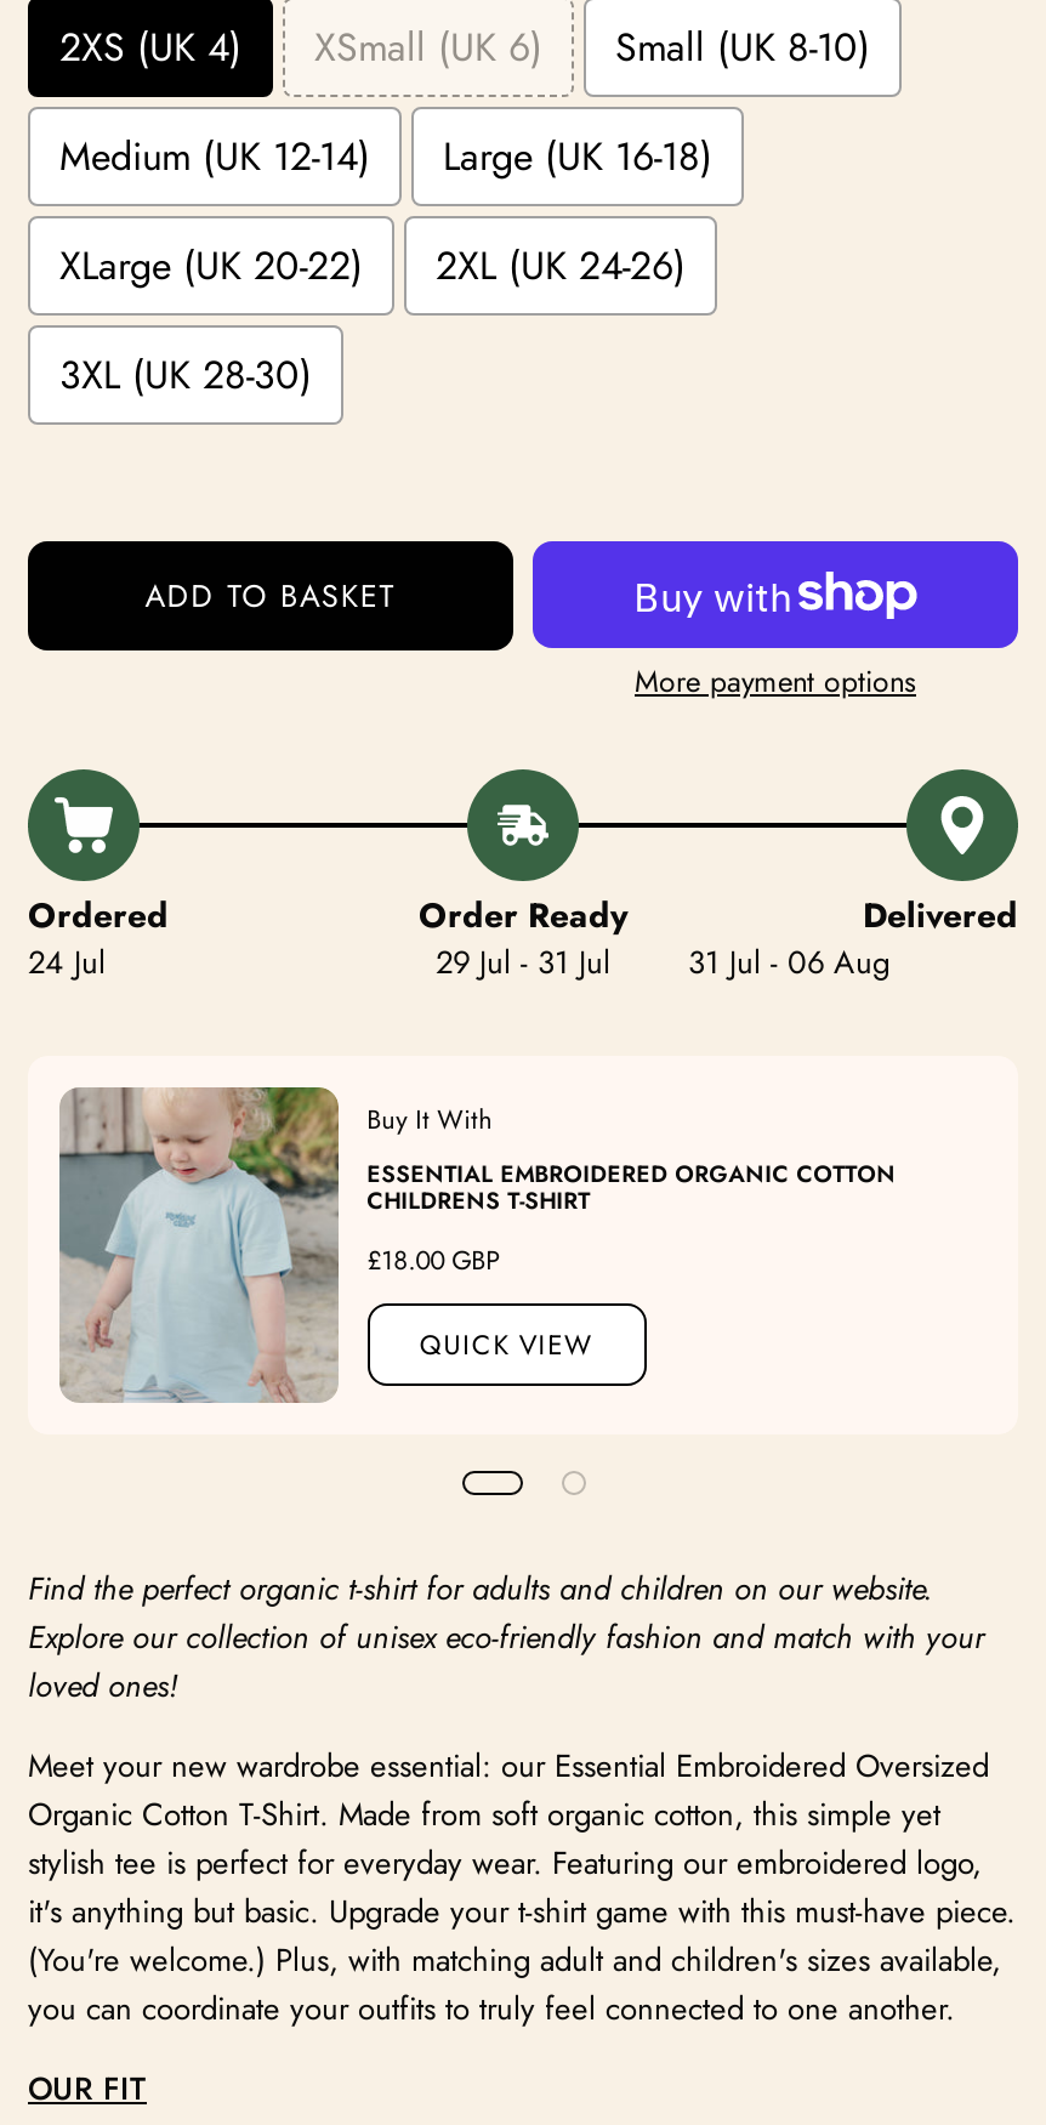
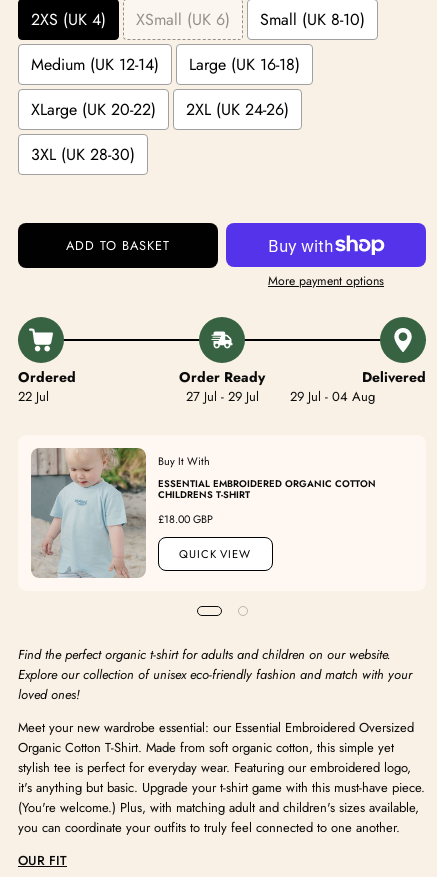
- 24 Jul
+ 22 Jul

- 29 Jul - 31 Jul
+ 27 Jul - 29 Jul

- 31 Jul - 06 Aug
+ 29 Jul - 04 Aug
